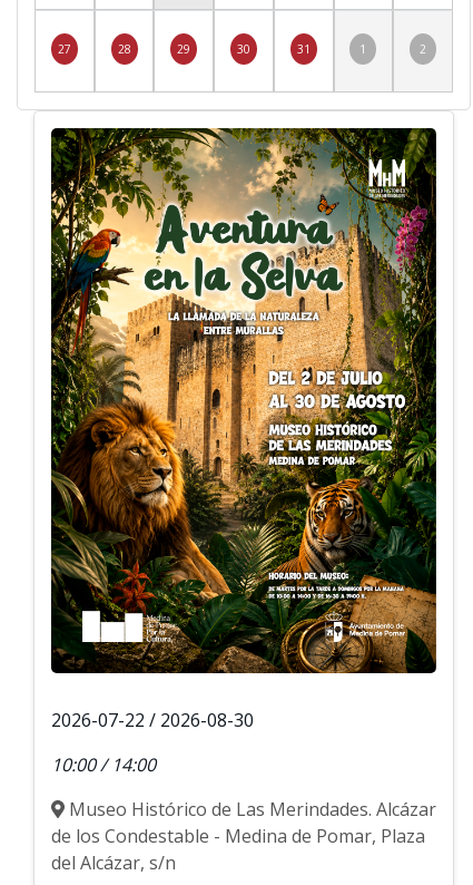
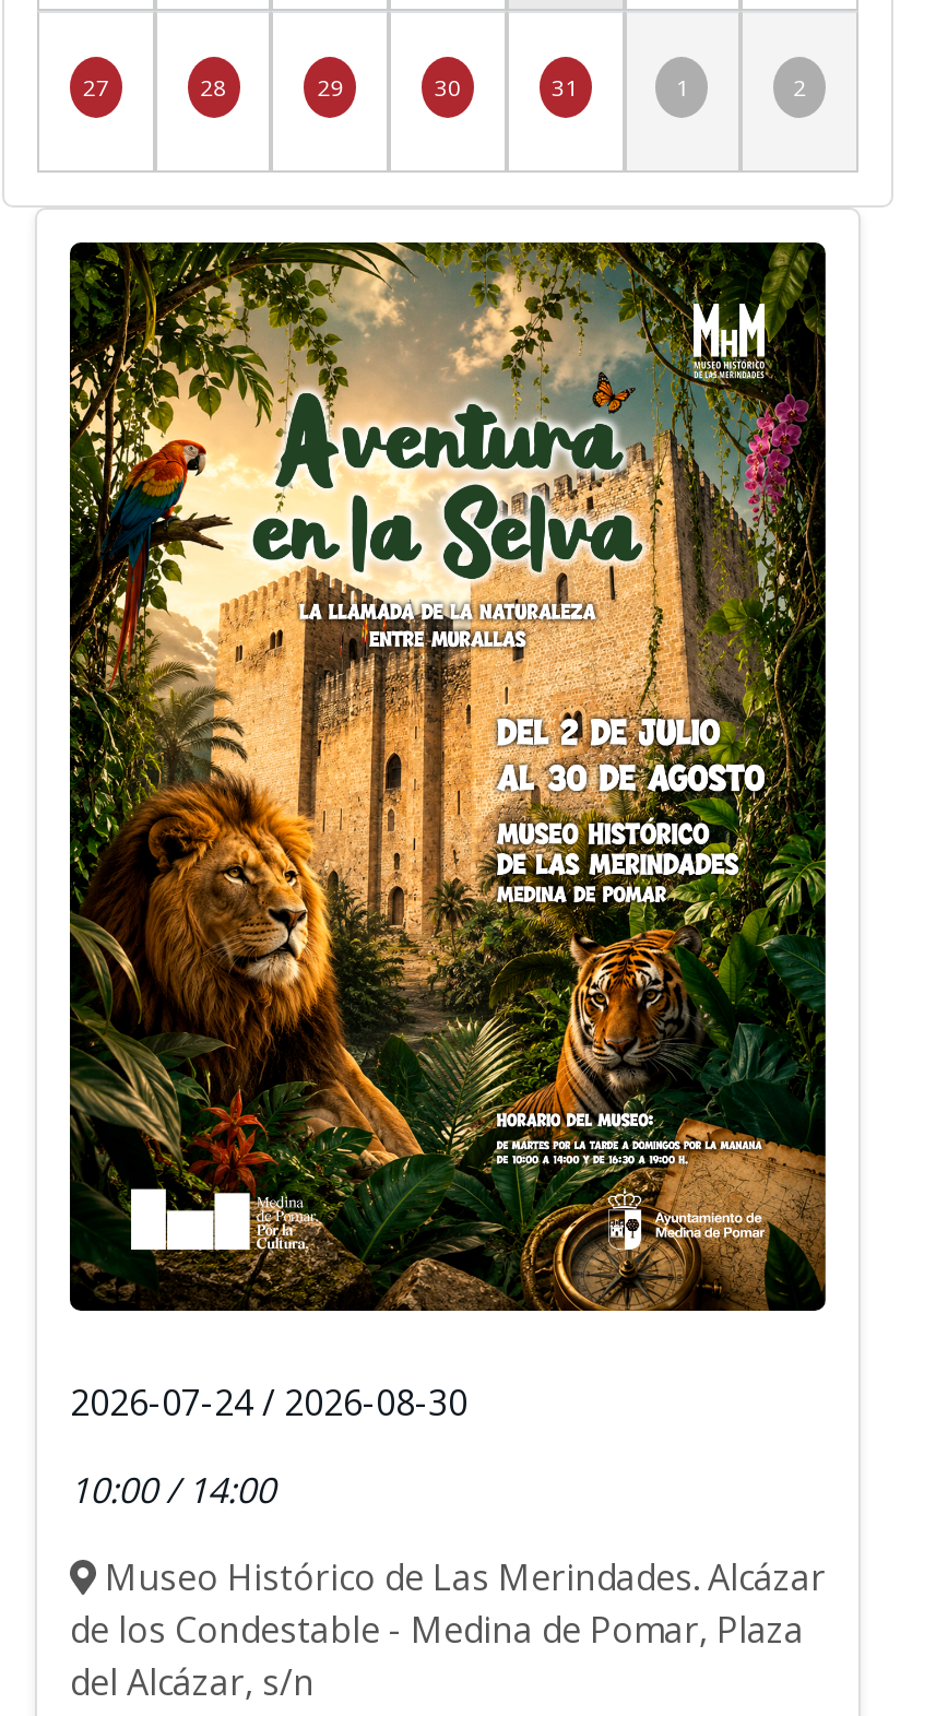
- 2026-07-22 / 2026-08-30
+ 2026-07-24 / 2026-08-30
